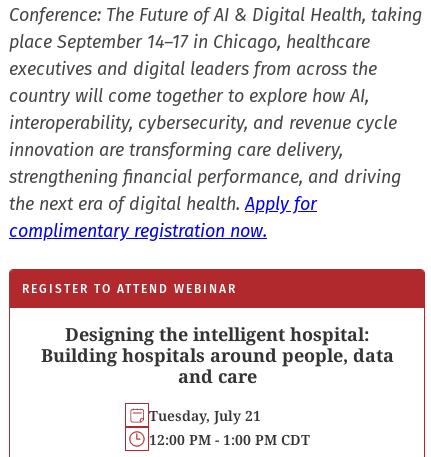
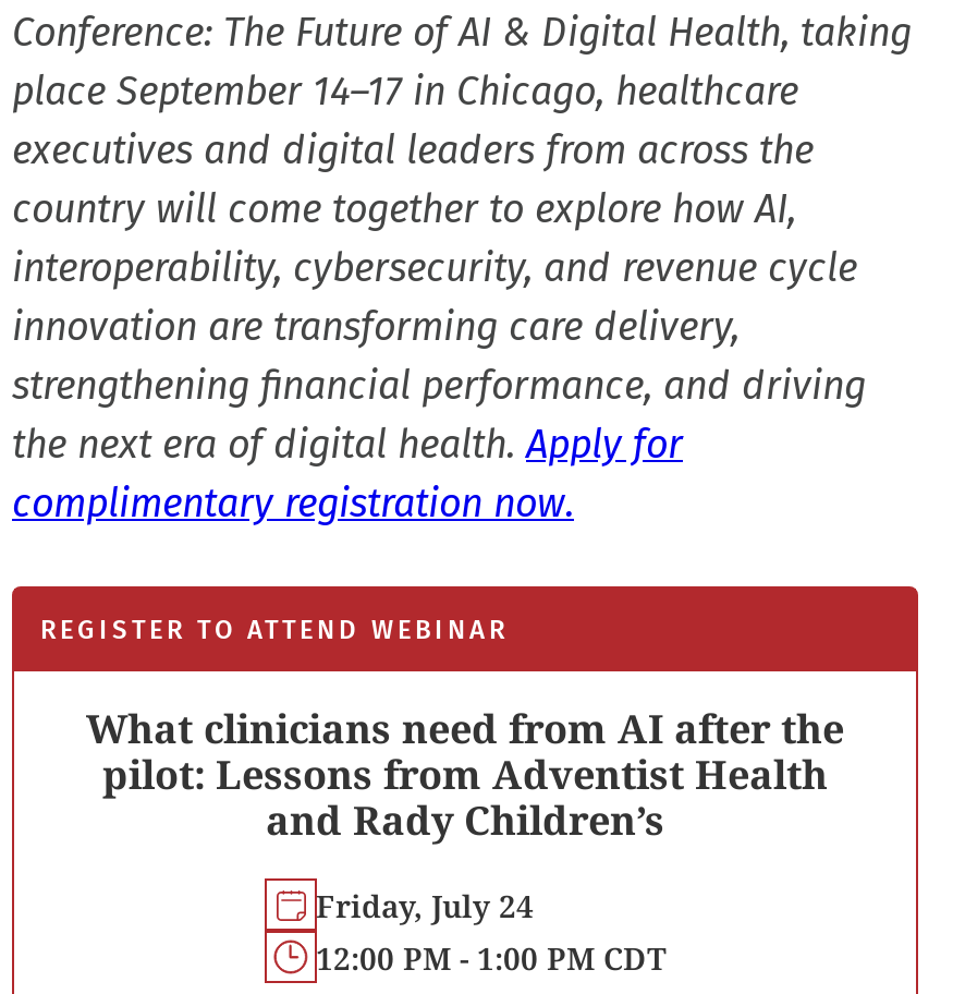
- Designing the intelligent hospital:
- Building hospitals around people, data
- and care
+ What clinicians need from AI after the
+ pilot: Lessons from Adventist Health
+ and Rady Children’s

- Tuesday, July 21
+ Friday, July 24
